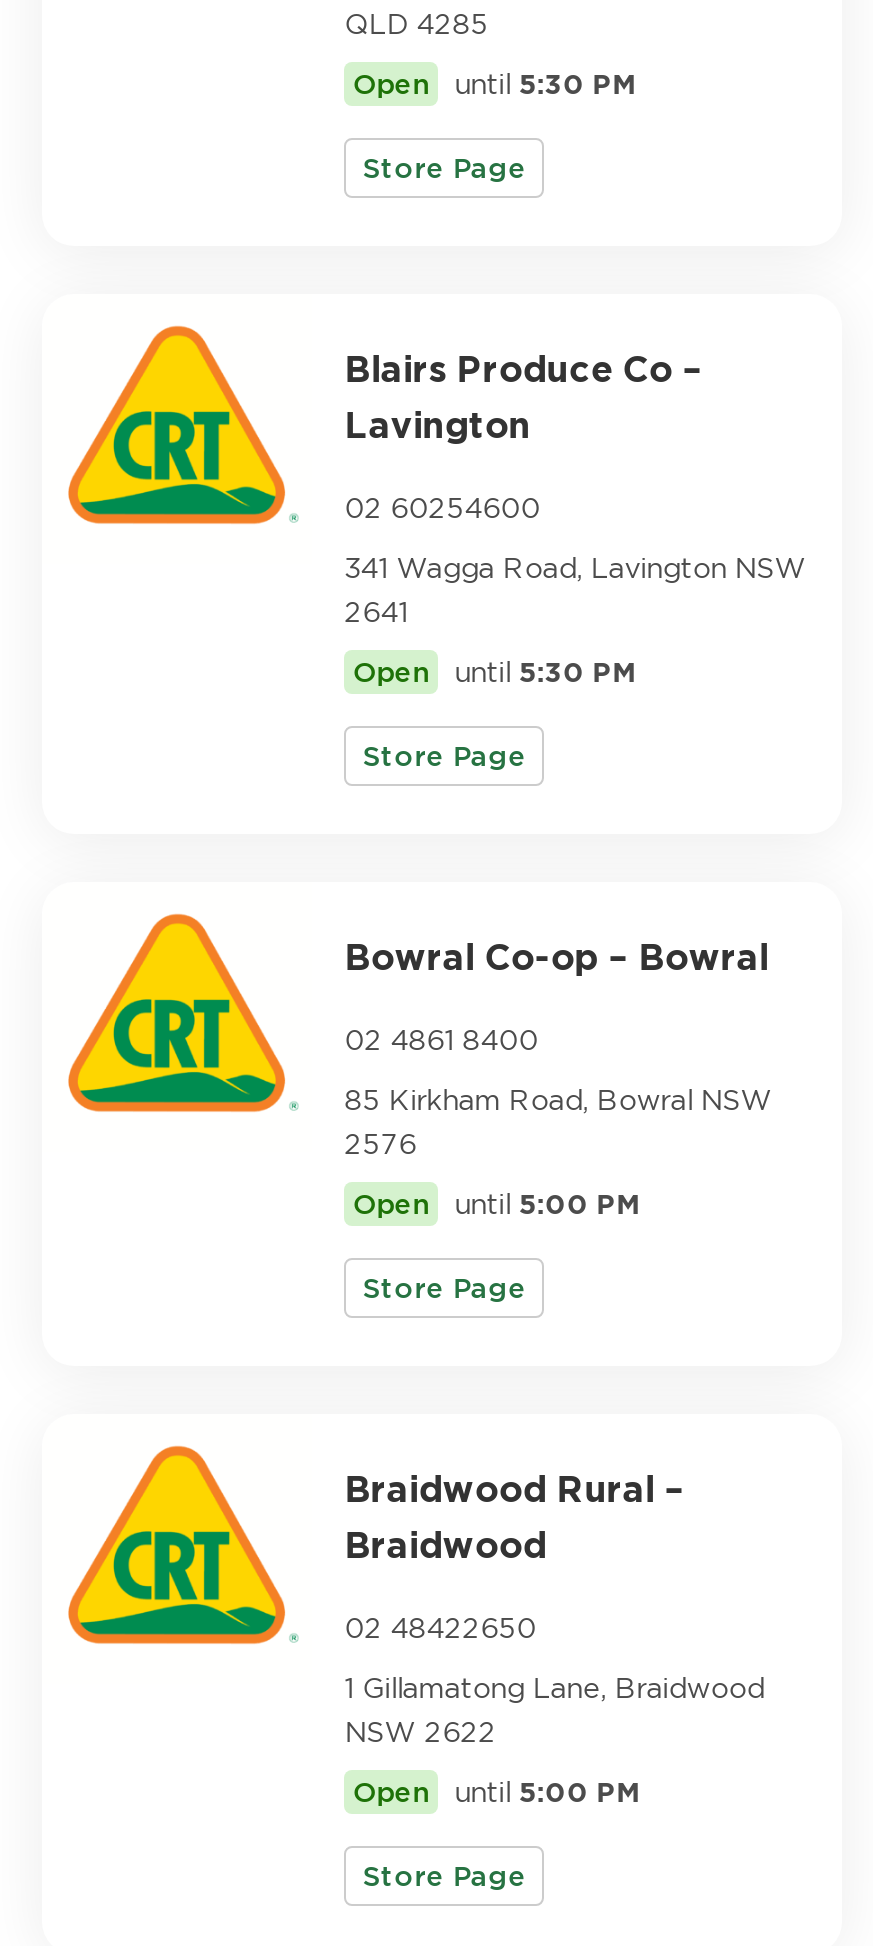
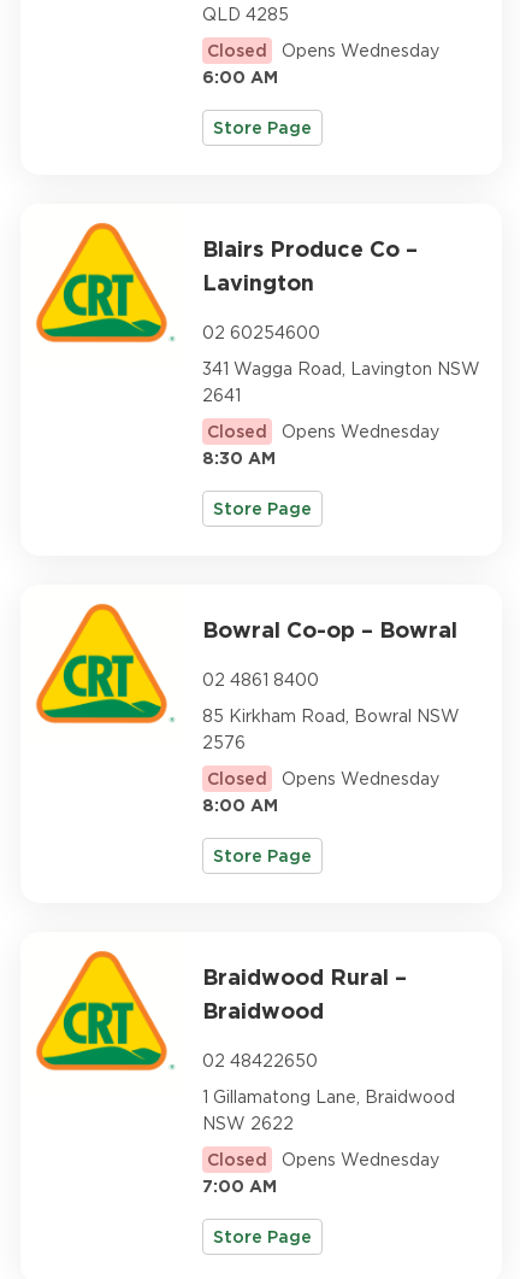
- Open
- until 5:30 PM
+ Closed
+ Opens Wednesday
+ 6:00 AM

- Open
- until 5:30 PM
+ Closed
+ Opens Wednesday
+ 8:30 AM

- Open
- until 5:00 PM
+ Closed
+ Opens Wednesday
+ 8:00 AM

- Open
- until 5:00 PM
+ Closed
+ Opens Wednesday
+ 7:00 AM
